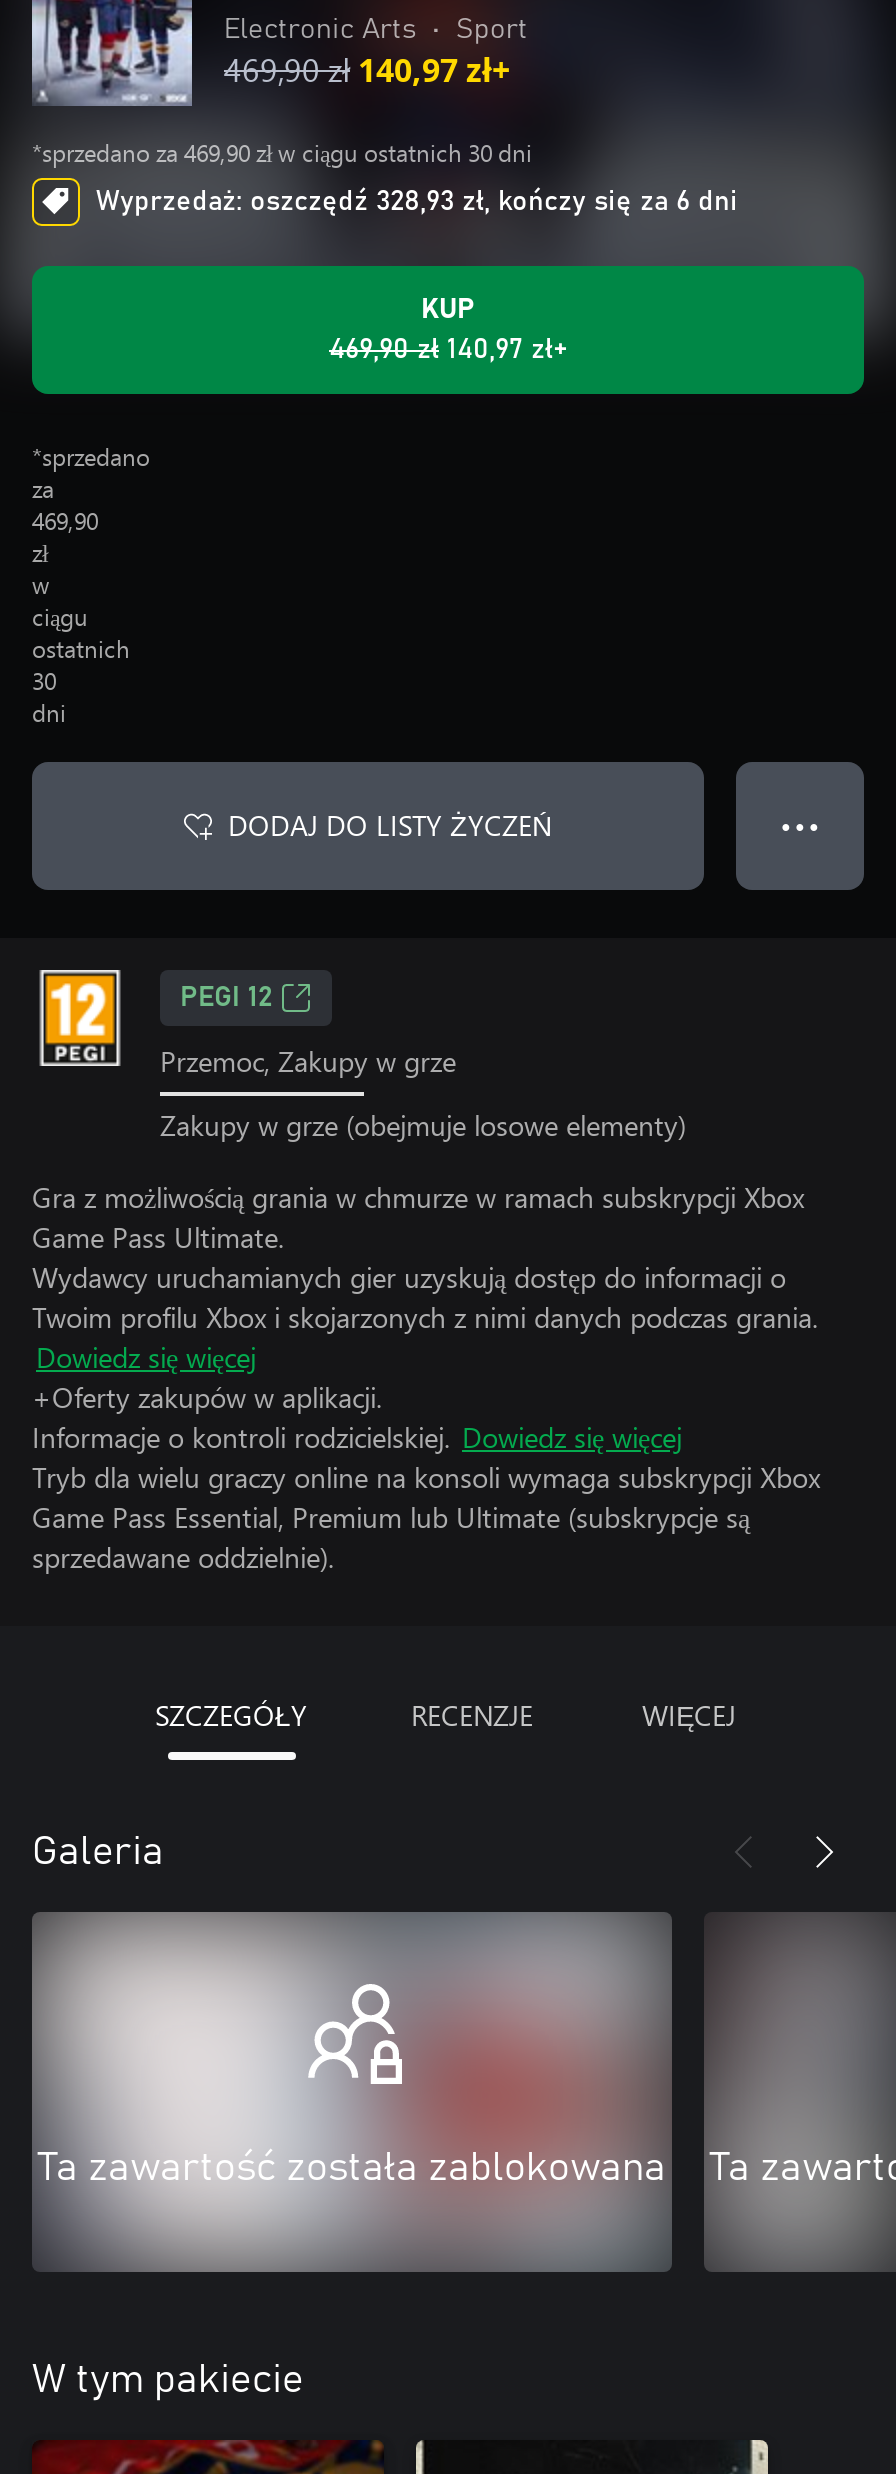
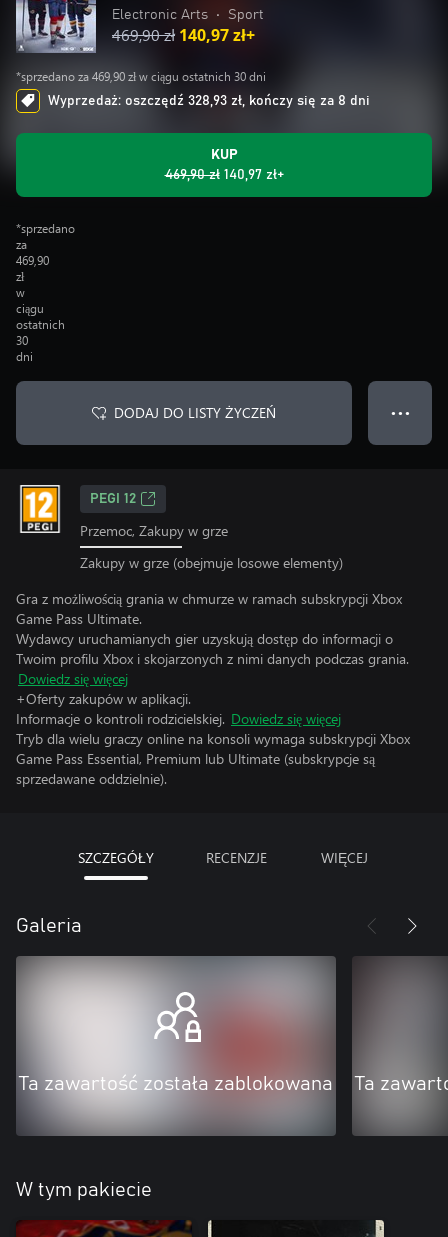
- Wyprzedaż: oszczędź 328,93 zł, kończy się za 6 dni
+ Wyprzedaż: oszczędź 328,93 zł, kończy się za 8 dni
